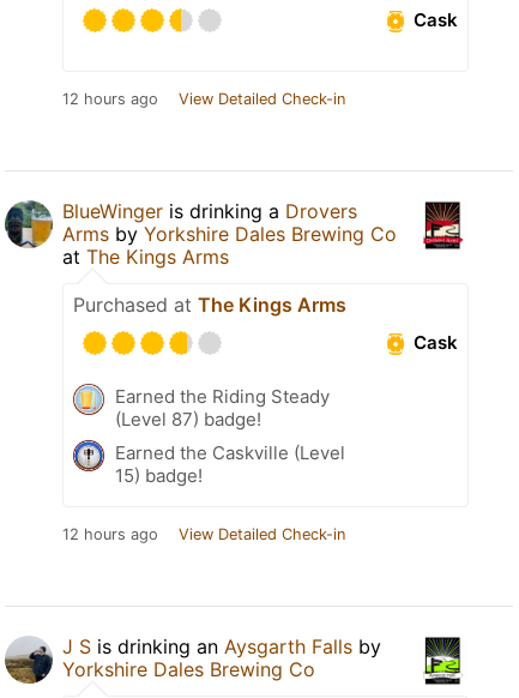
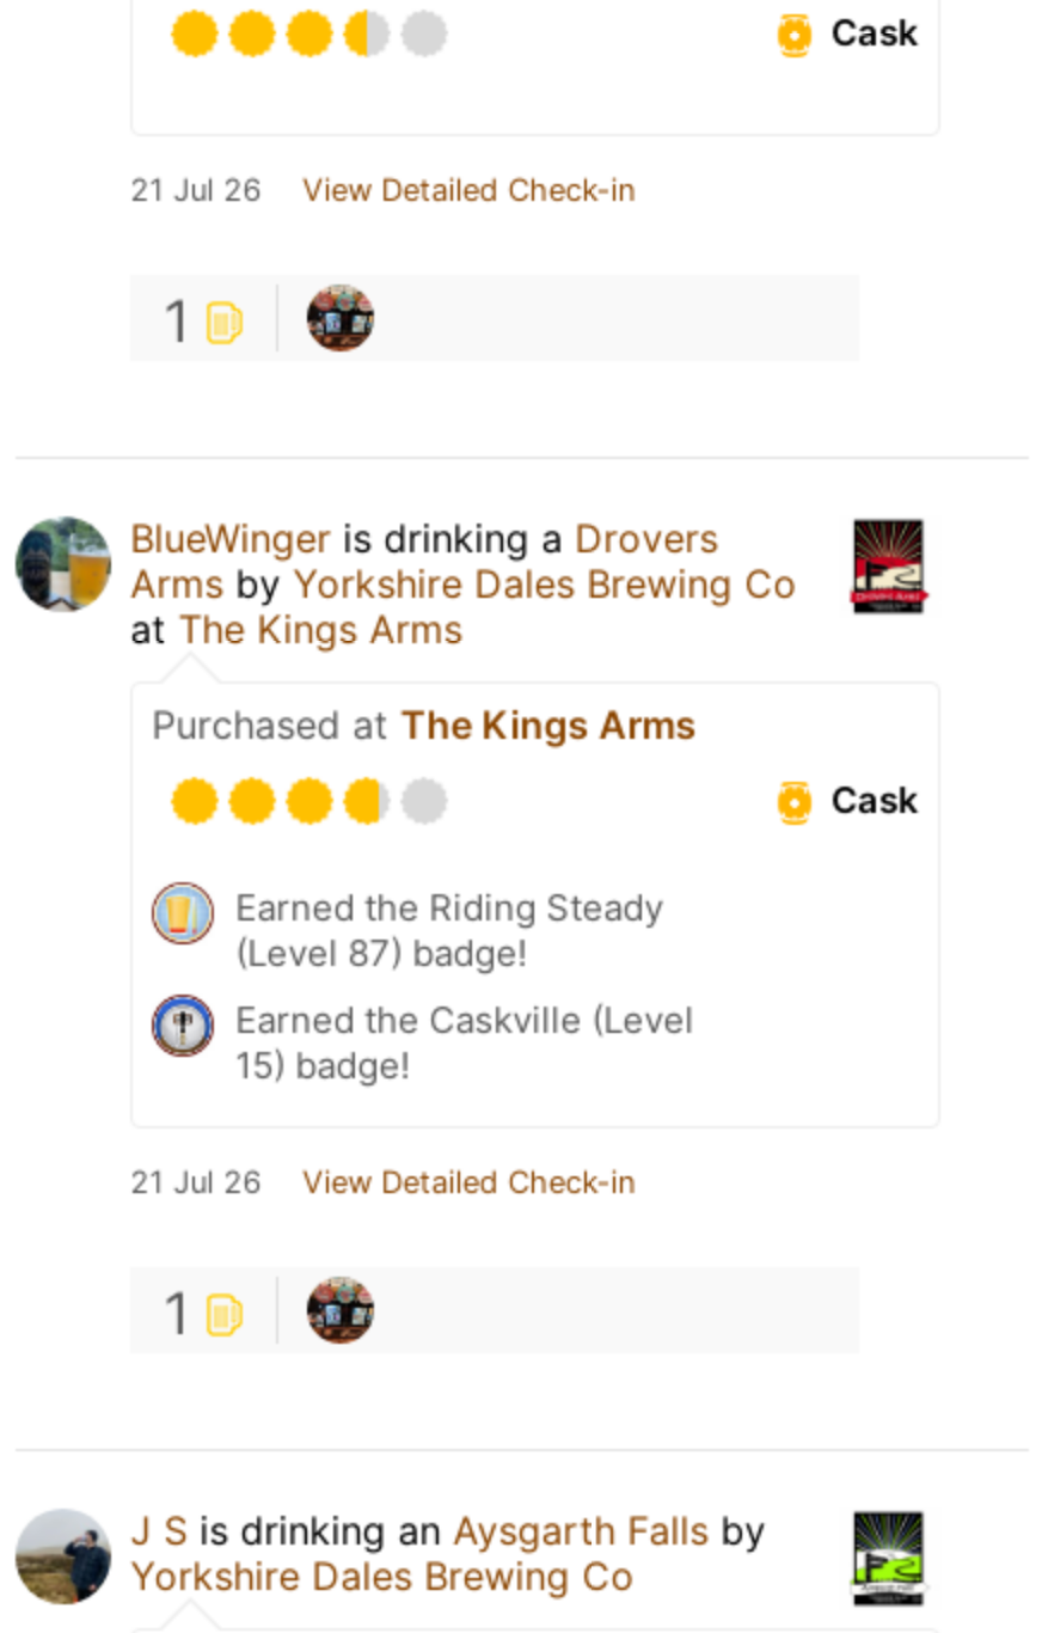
- 12 hours ago View Detailed Check-in
+ 21 Jul 26 View Detailed Check-in

+ 1

- 12 hours ago View Detailed Check-in
+ 21 Jul 26 View Detailed Check-in

+ 1
